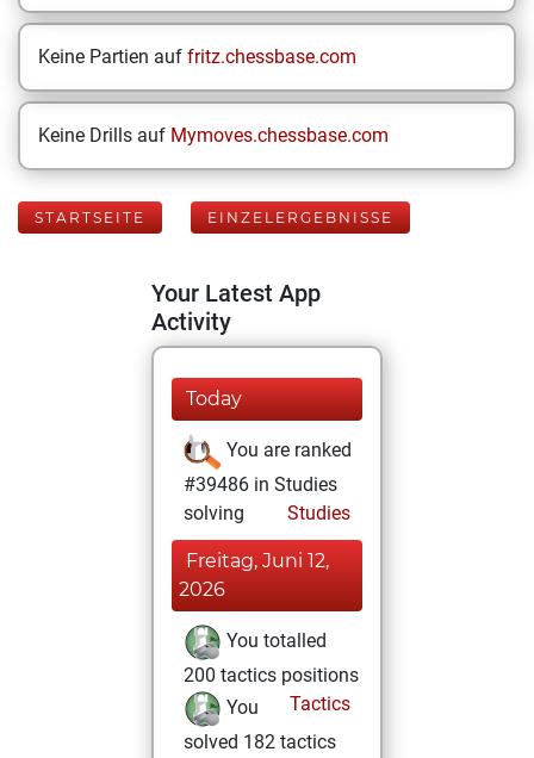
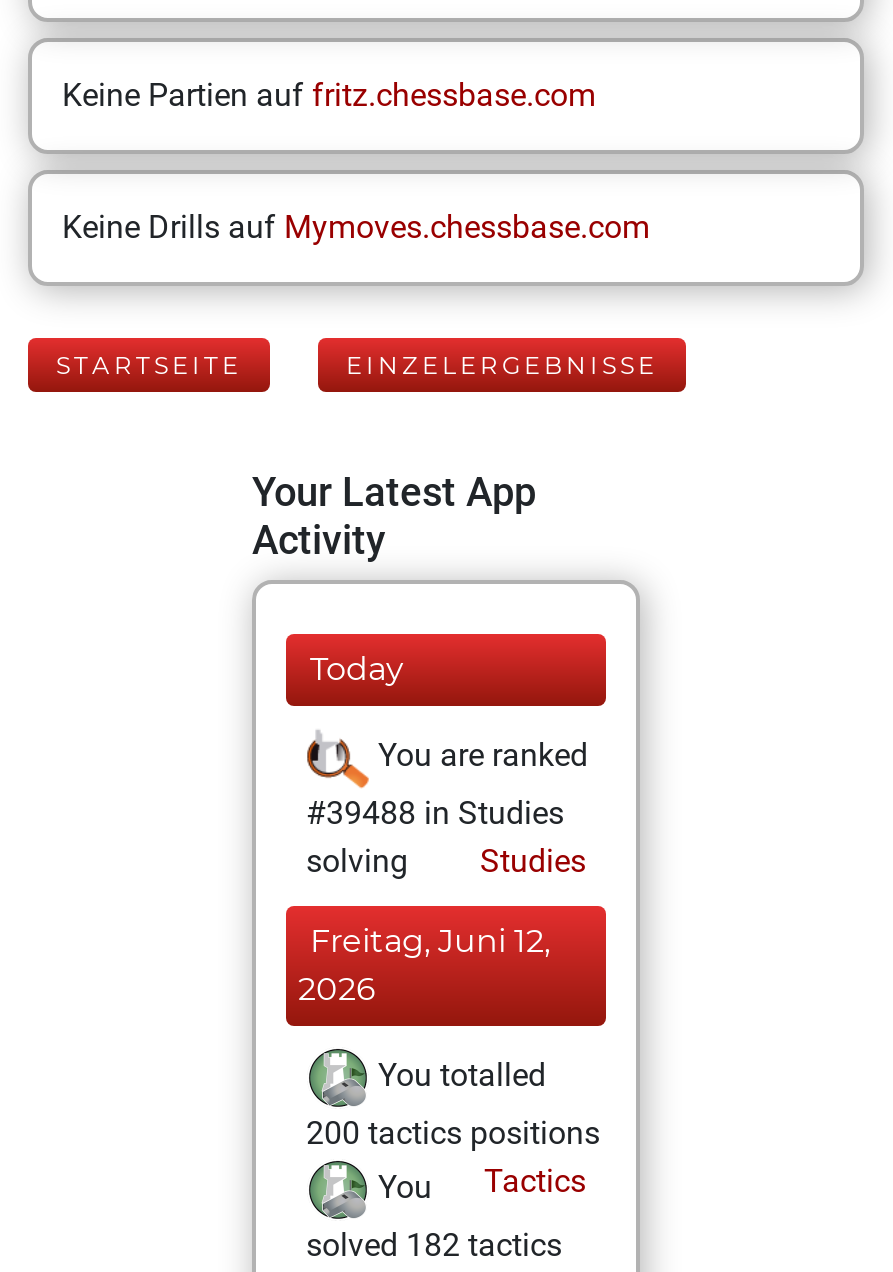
- #39486 in Studies
+ #39488 in Studies
